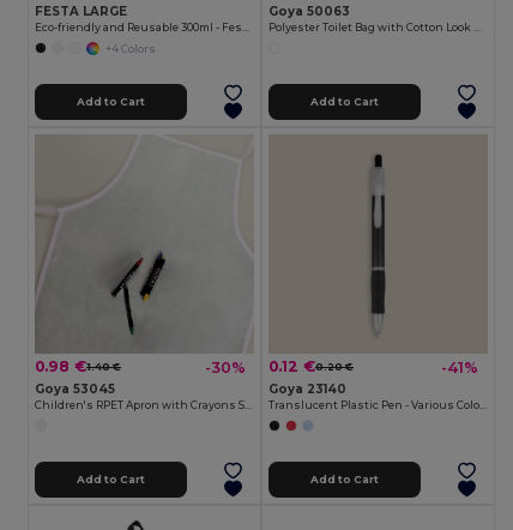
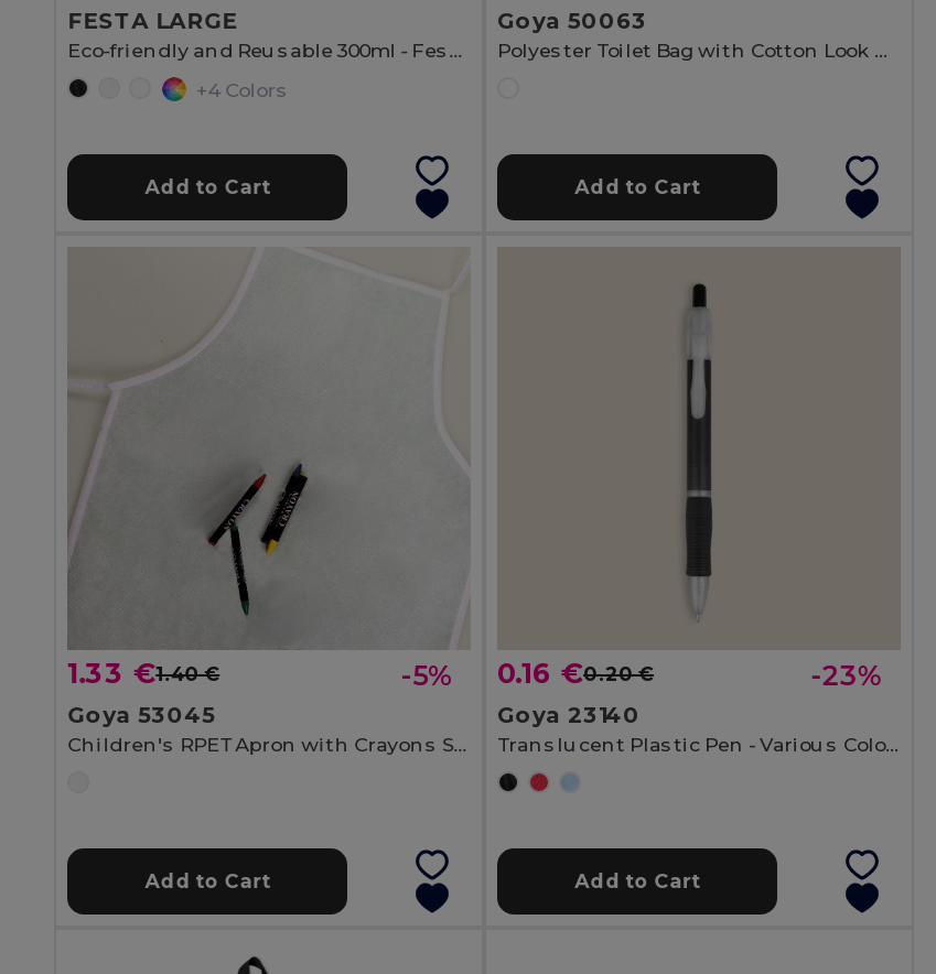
- 0.98 €1.40 €
+ 1.33 €1.40 €

- -30%
+ -5%

- 0.12 €0.20 €
+ 0.16 €0.20 €

- -41%
+ -23%
